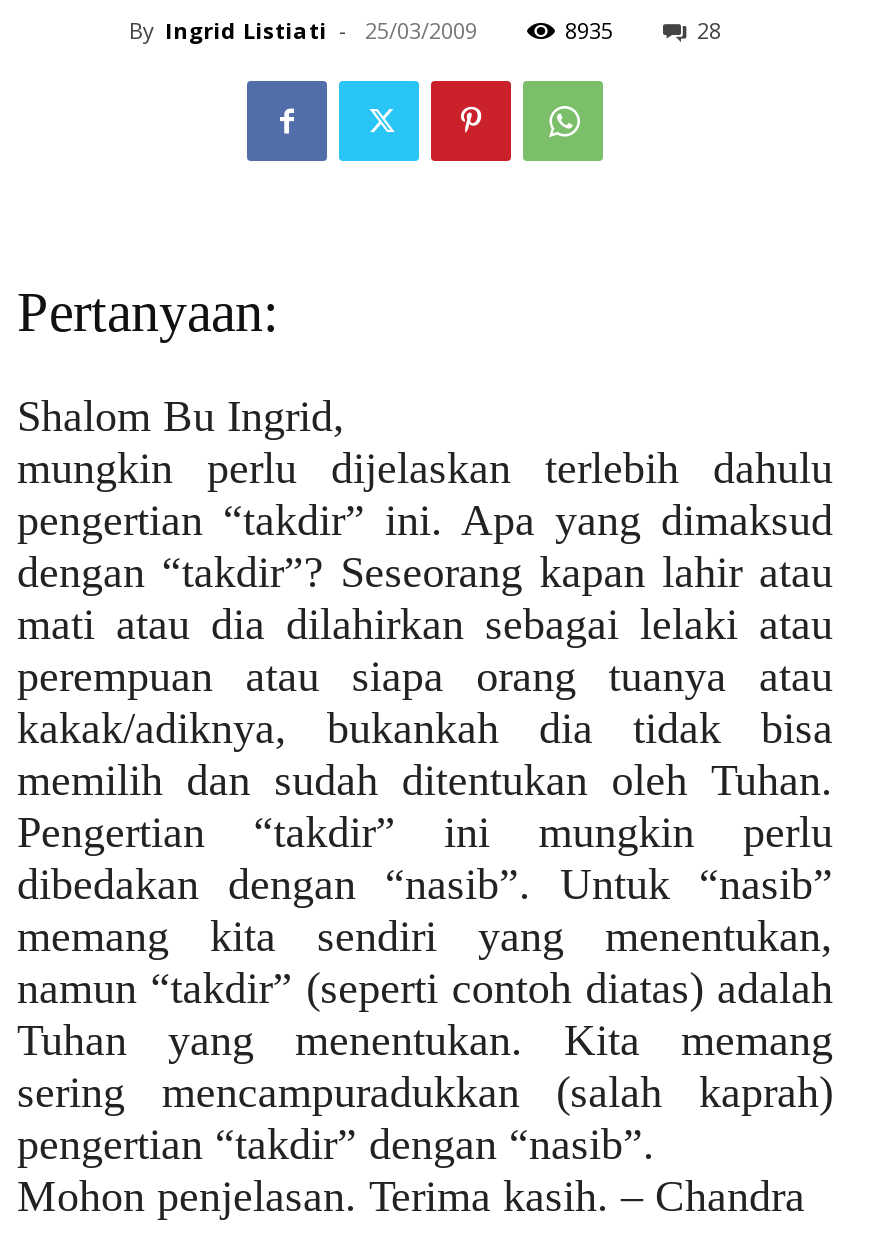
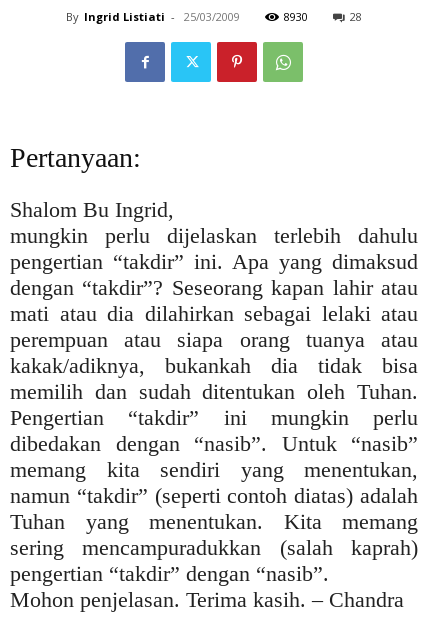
- 8935
+ 8930
